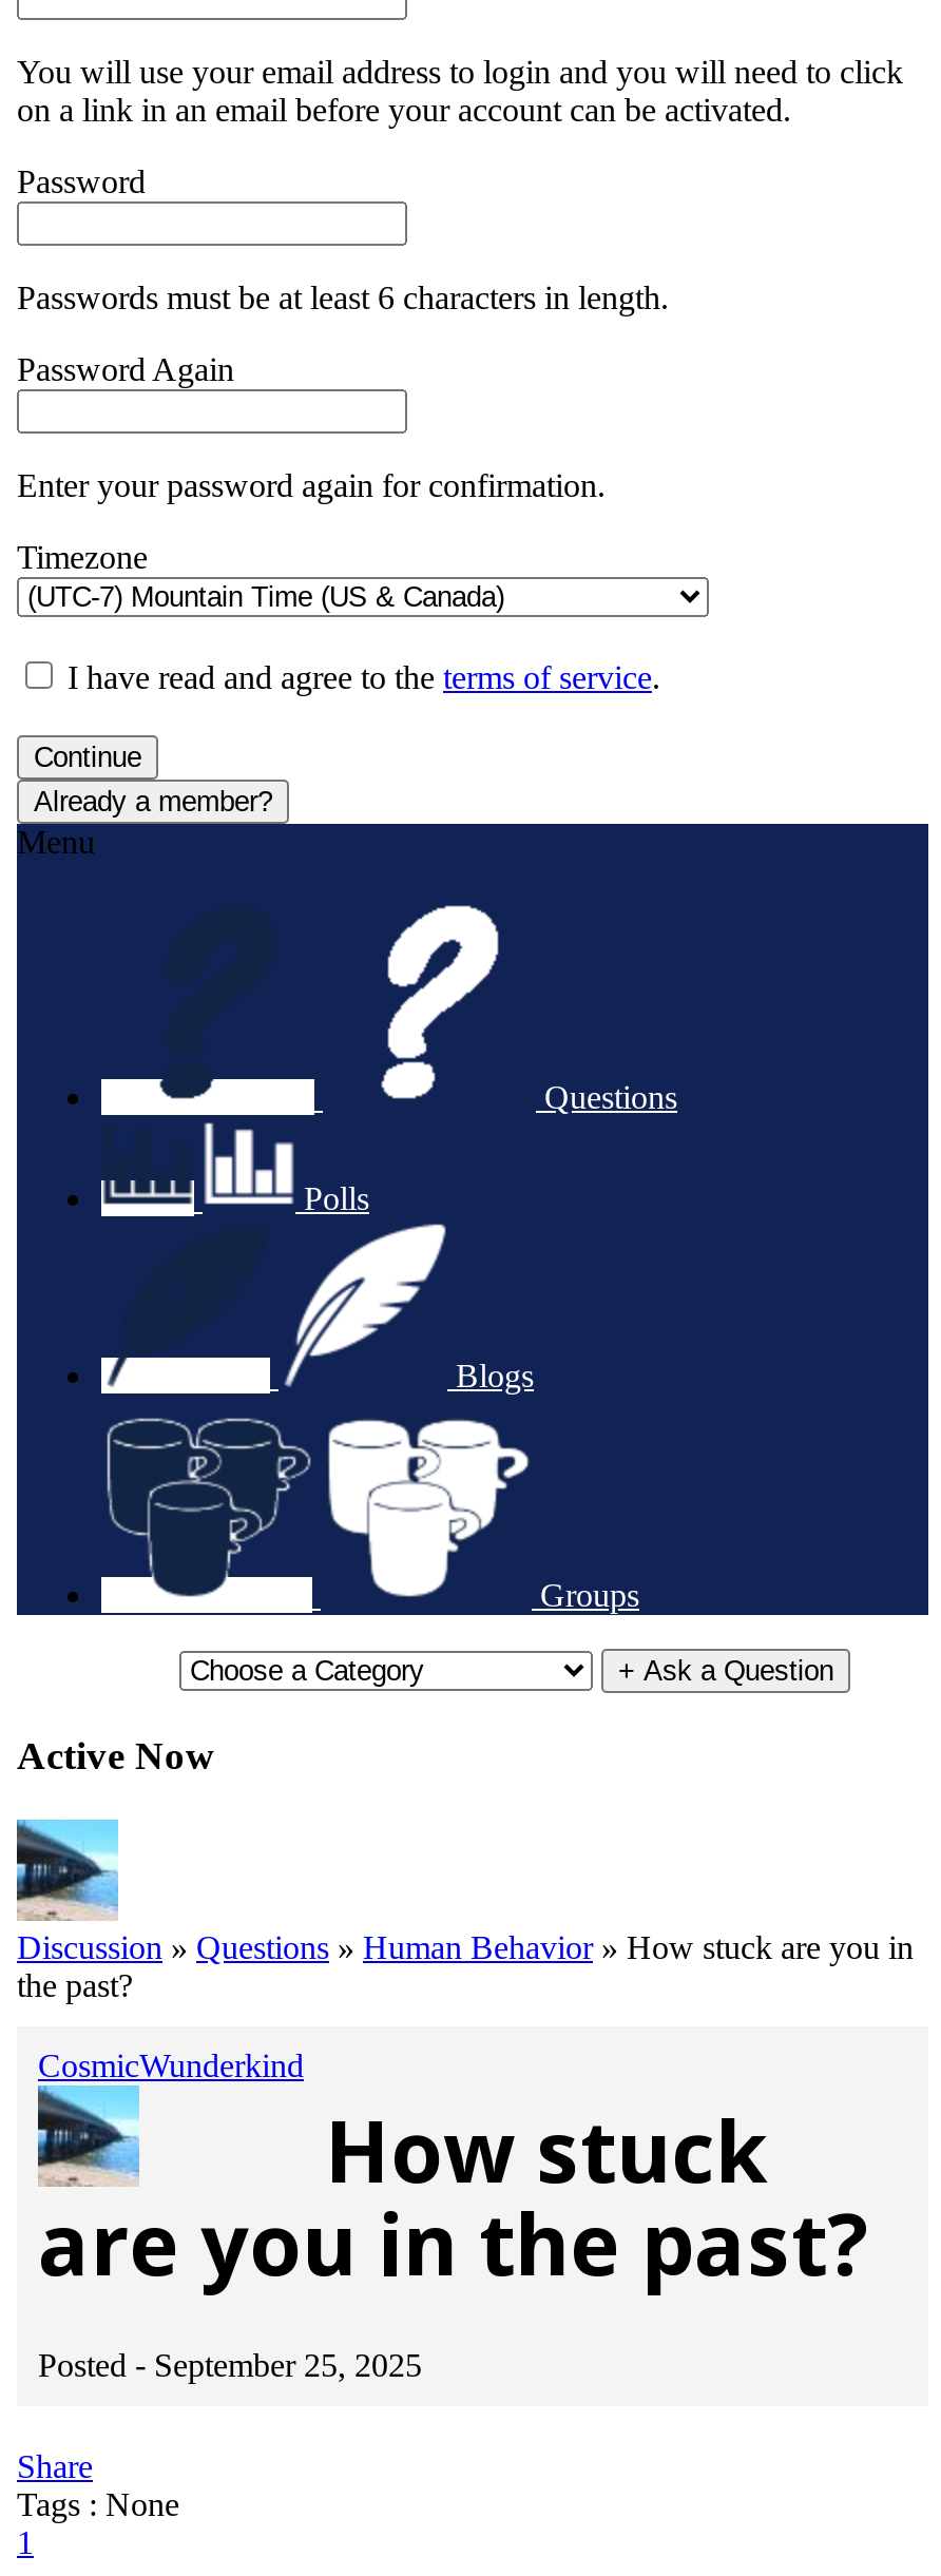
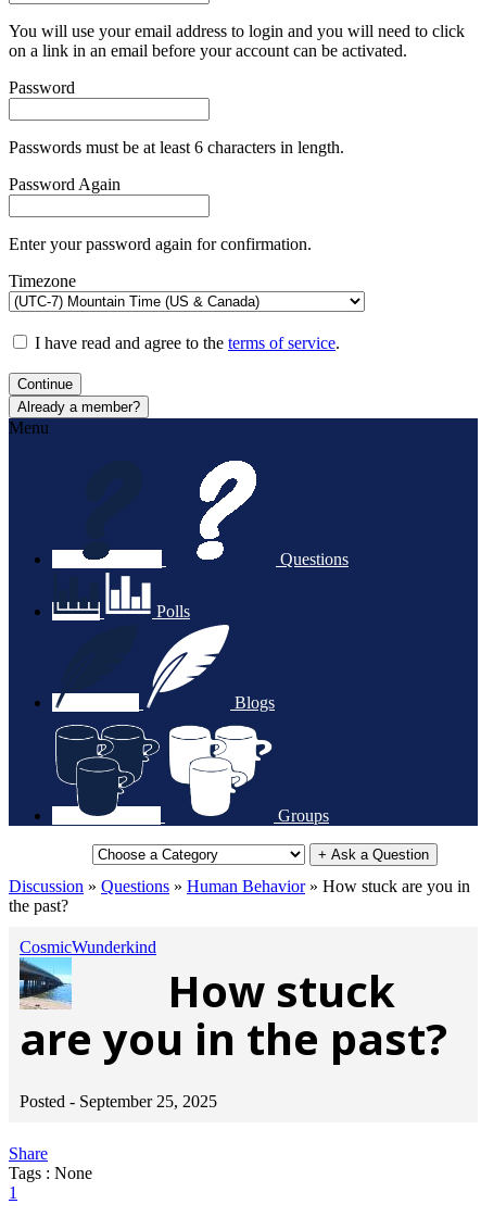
- Active Now

- [image]
